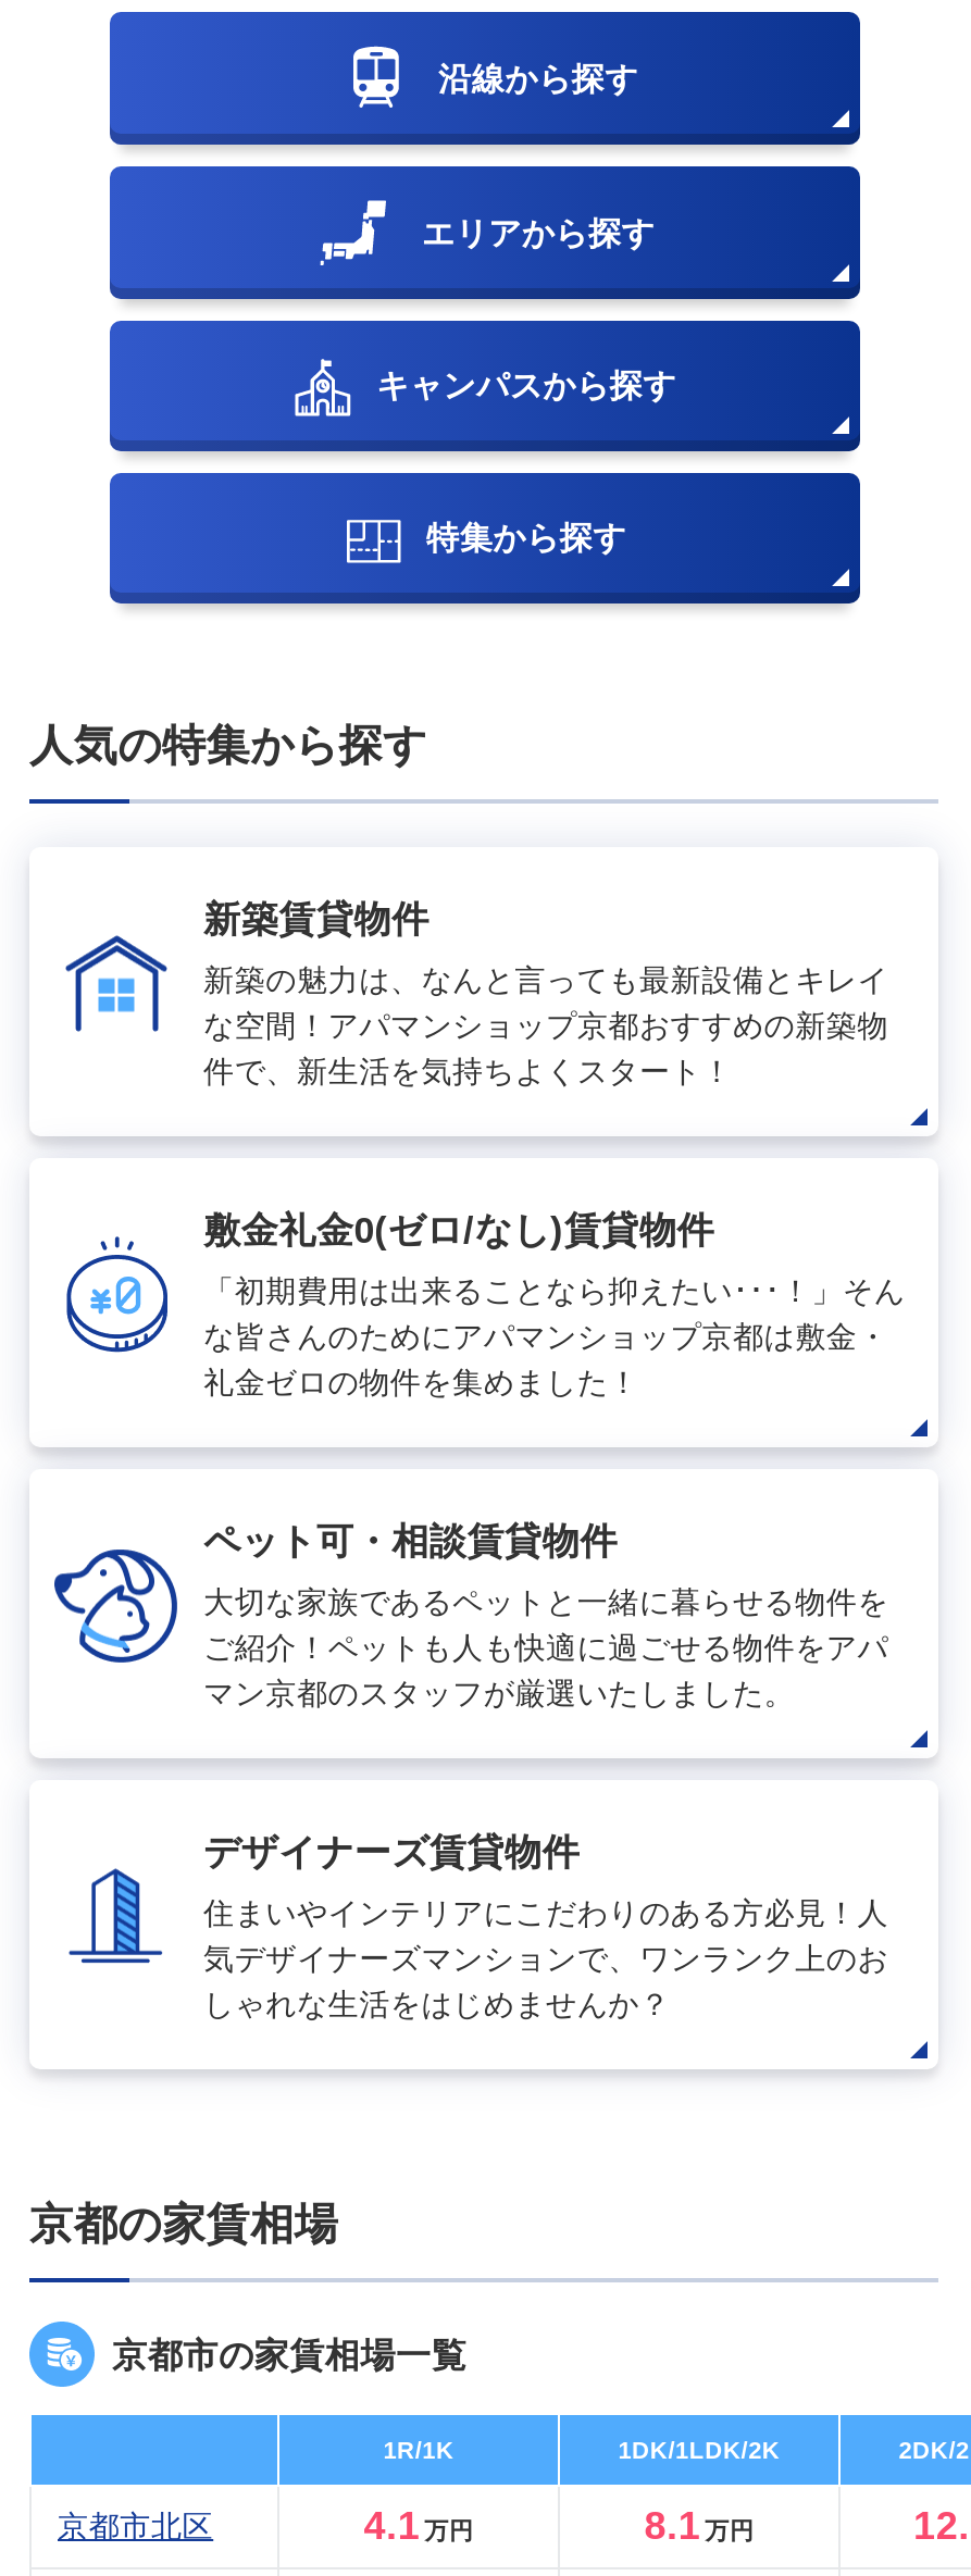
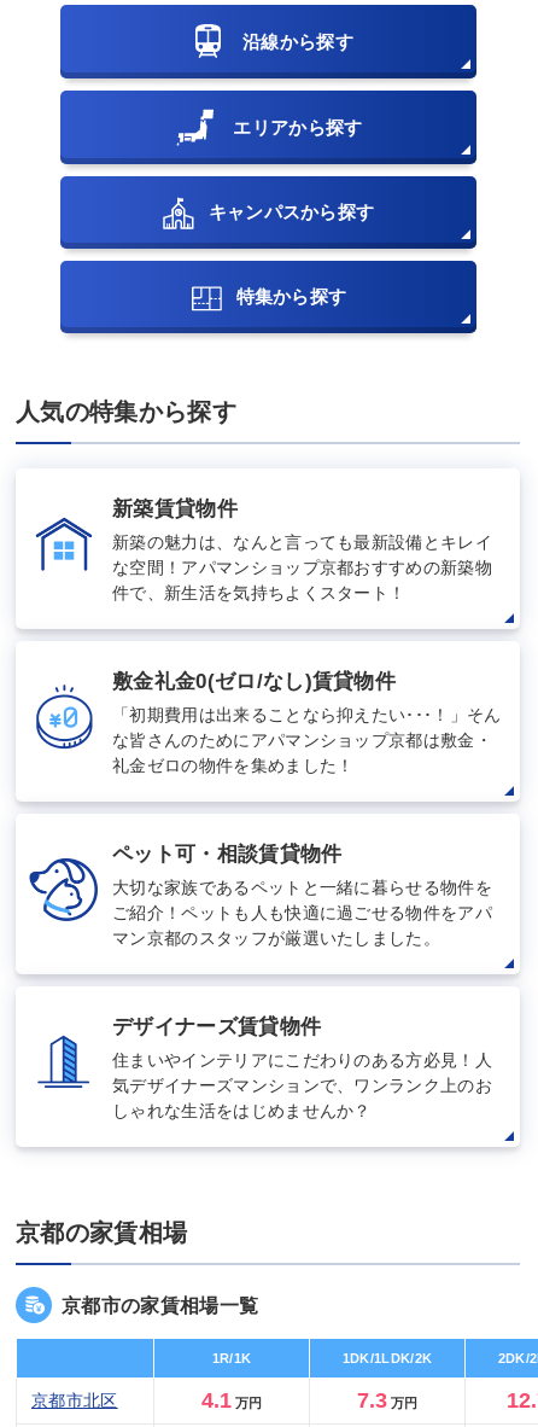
- 8.1 万円
+ 7.3 万円
